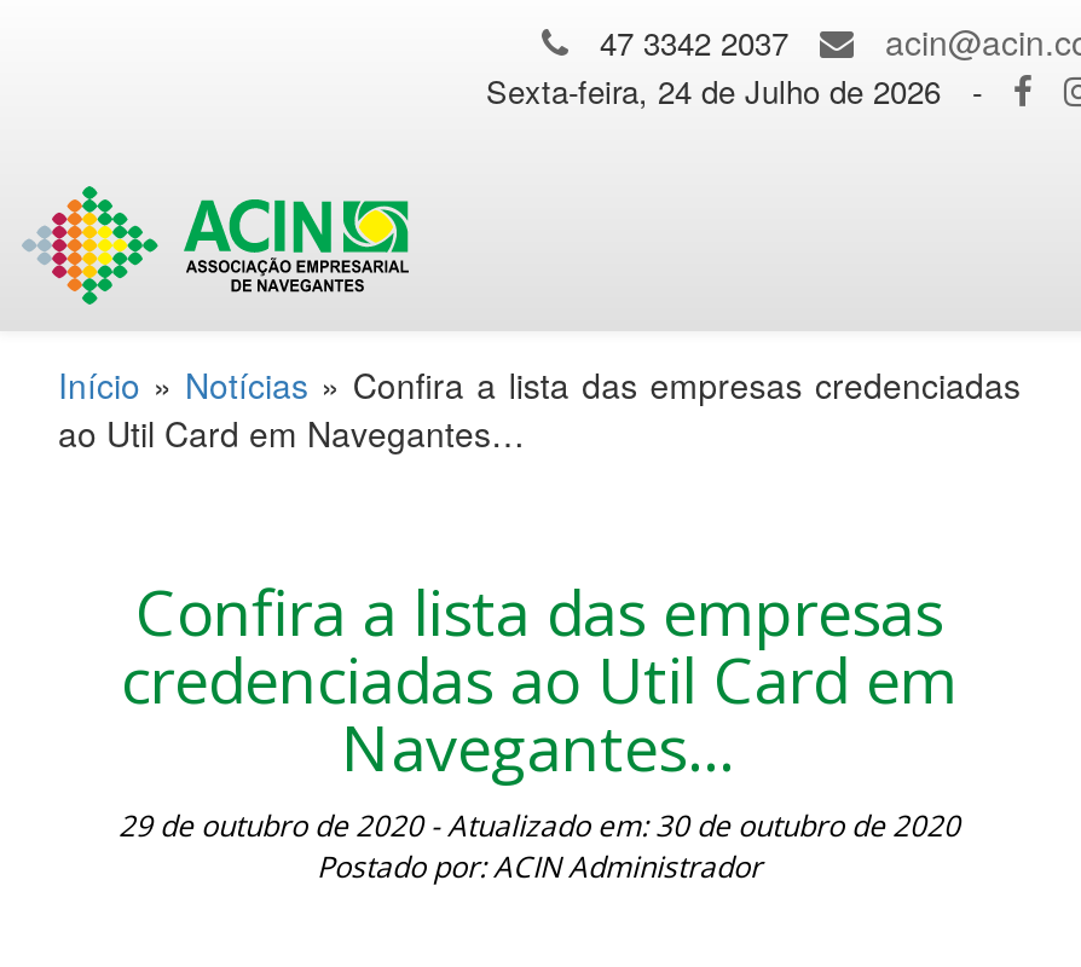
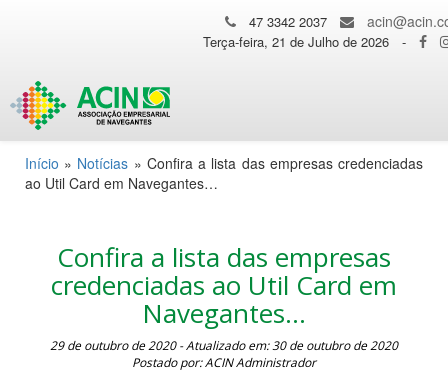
- Sexta-feira, 24 de Julho de 2026
+ Terça-feira, 21 de Julho de 2026
